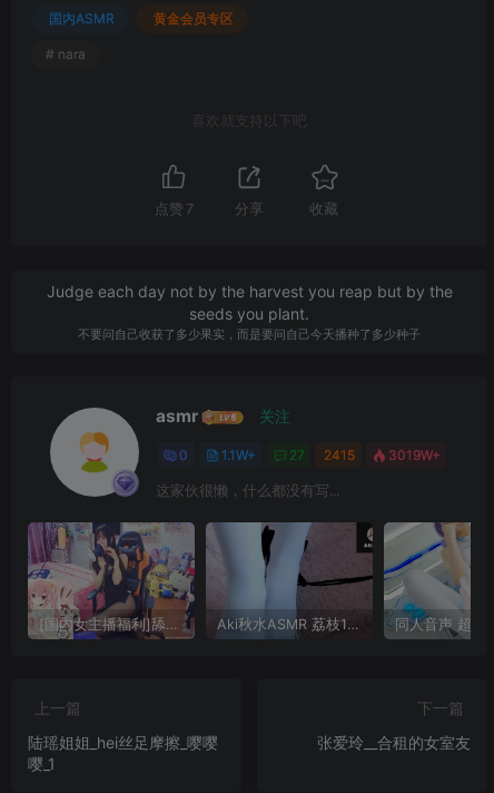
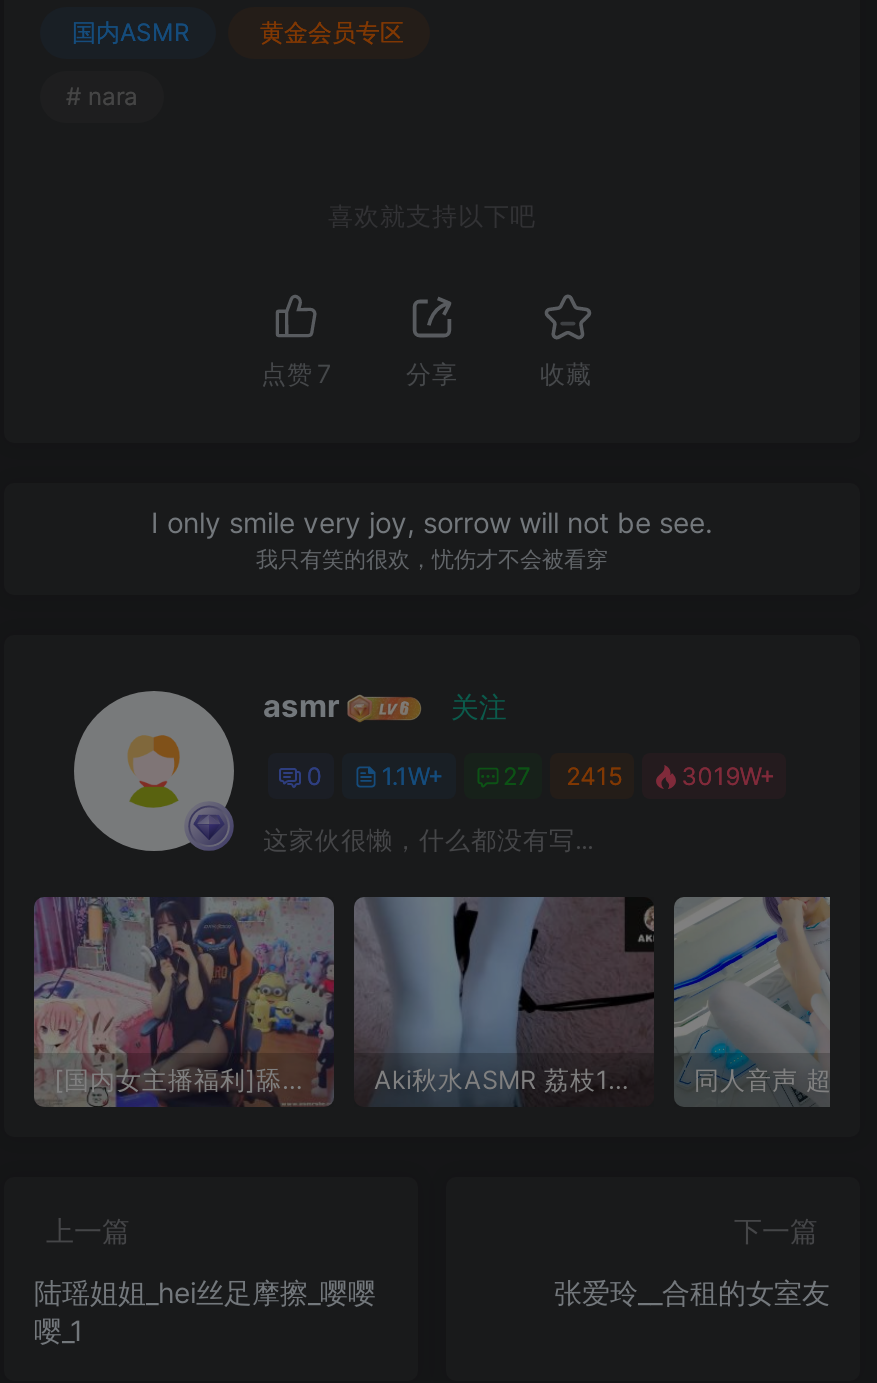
- Judge each day not by the harvest you reap but by the
- seeds you plant.
- 不要问自己收获了多少果实，而是要问自己今天播种了多少种子
+ I only smile very joy, sorrow will not be see.
+ 我只有笑的很欢，忧伤才不会被看穿
